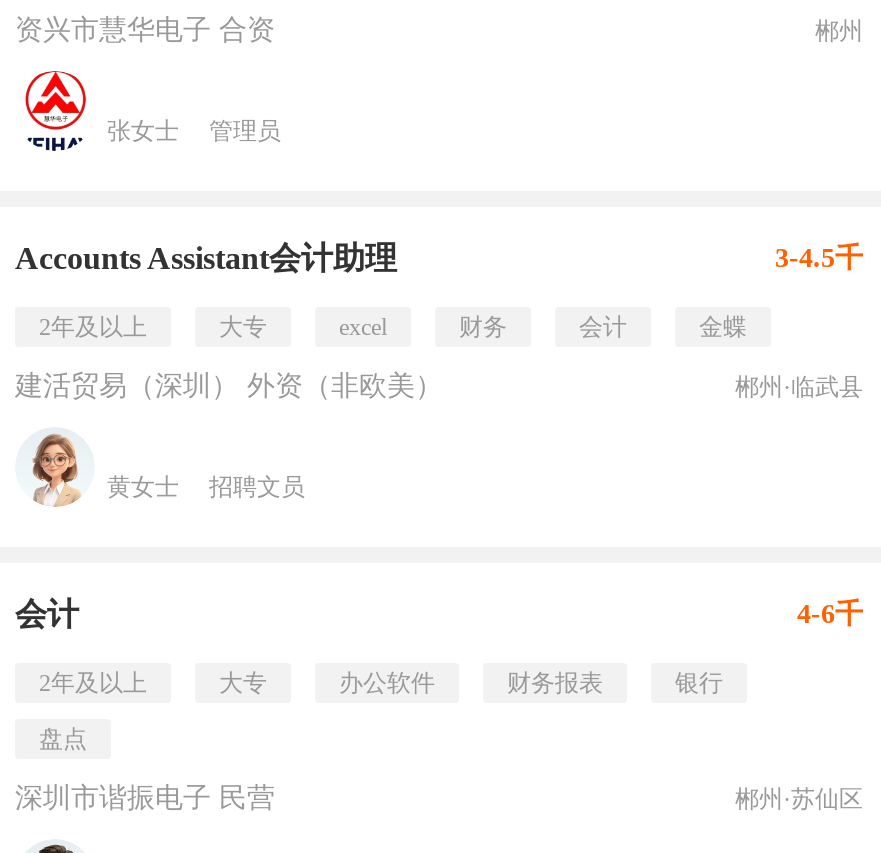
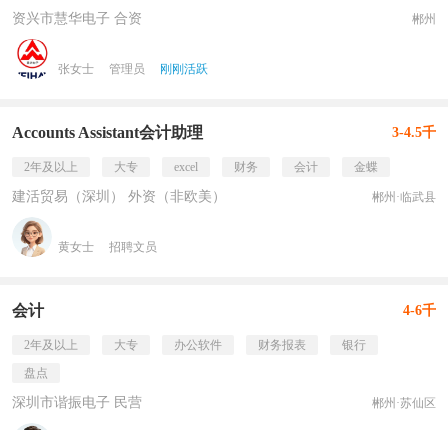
+ 刚刚活跃
